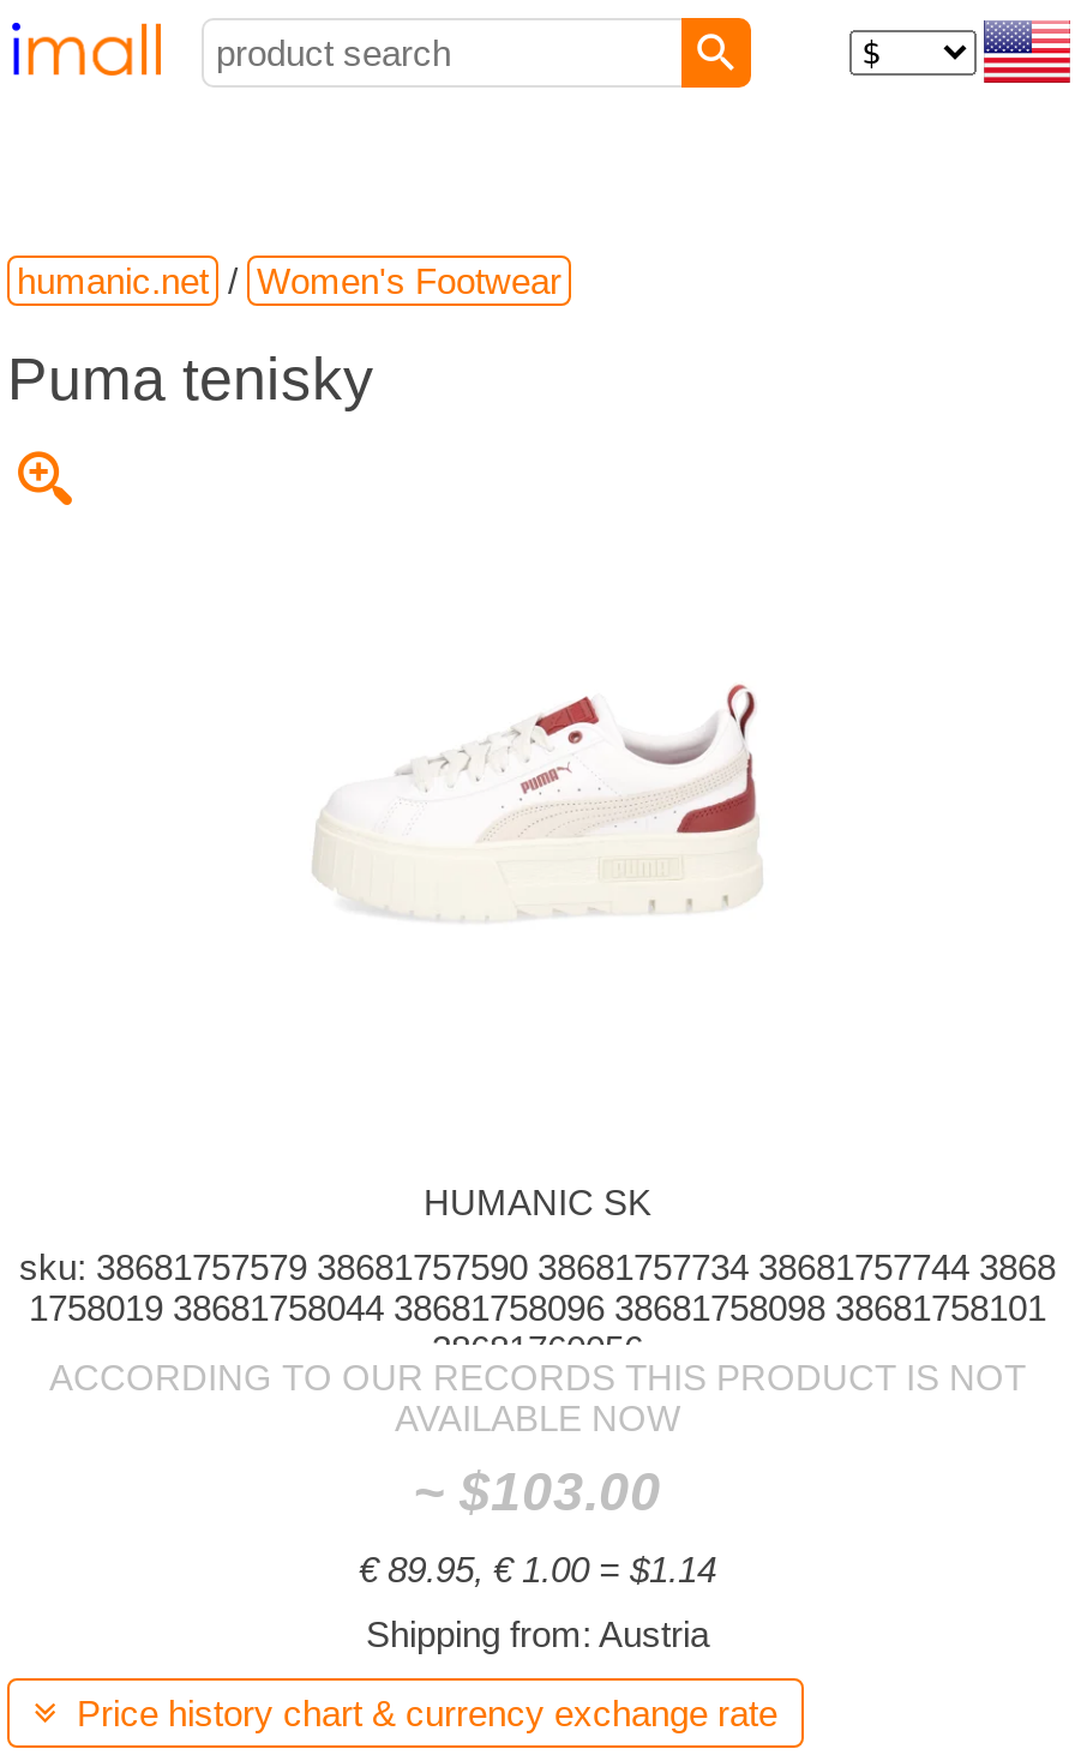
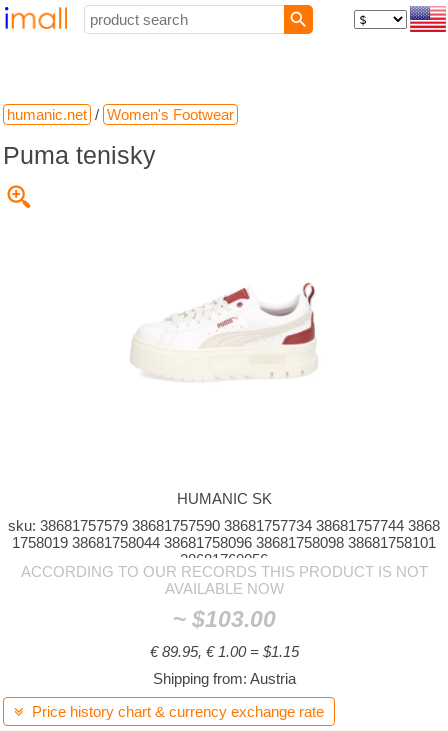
- € 89.95, € 1.00 = $1.14
+ € 89.95, € 1.00 = $1.15
